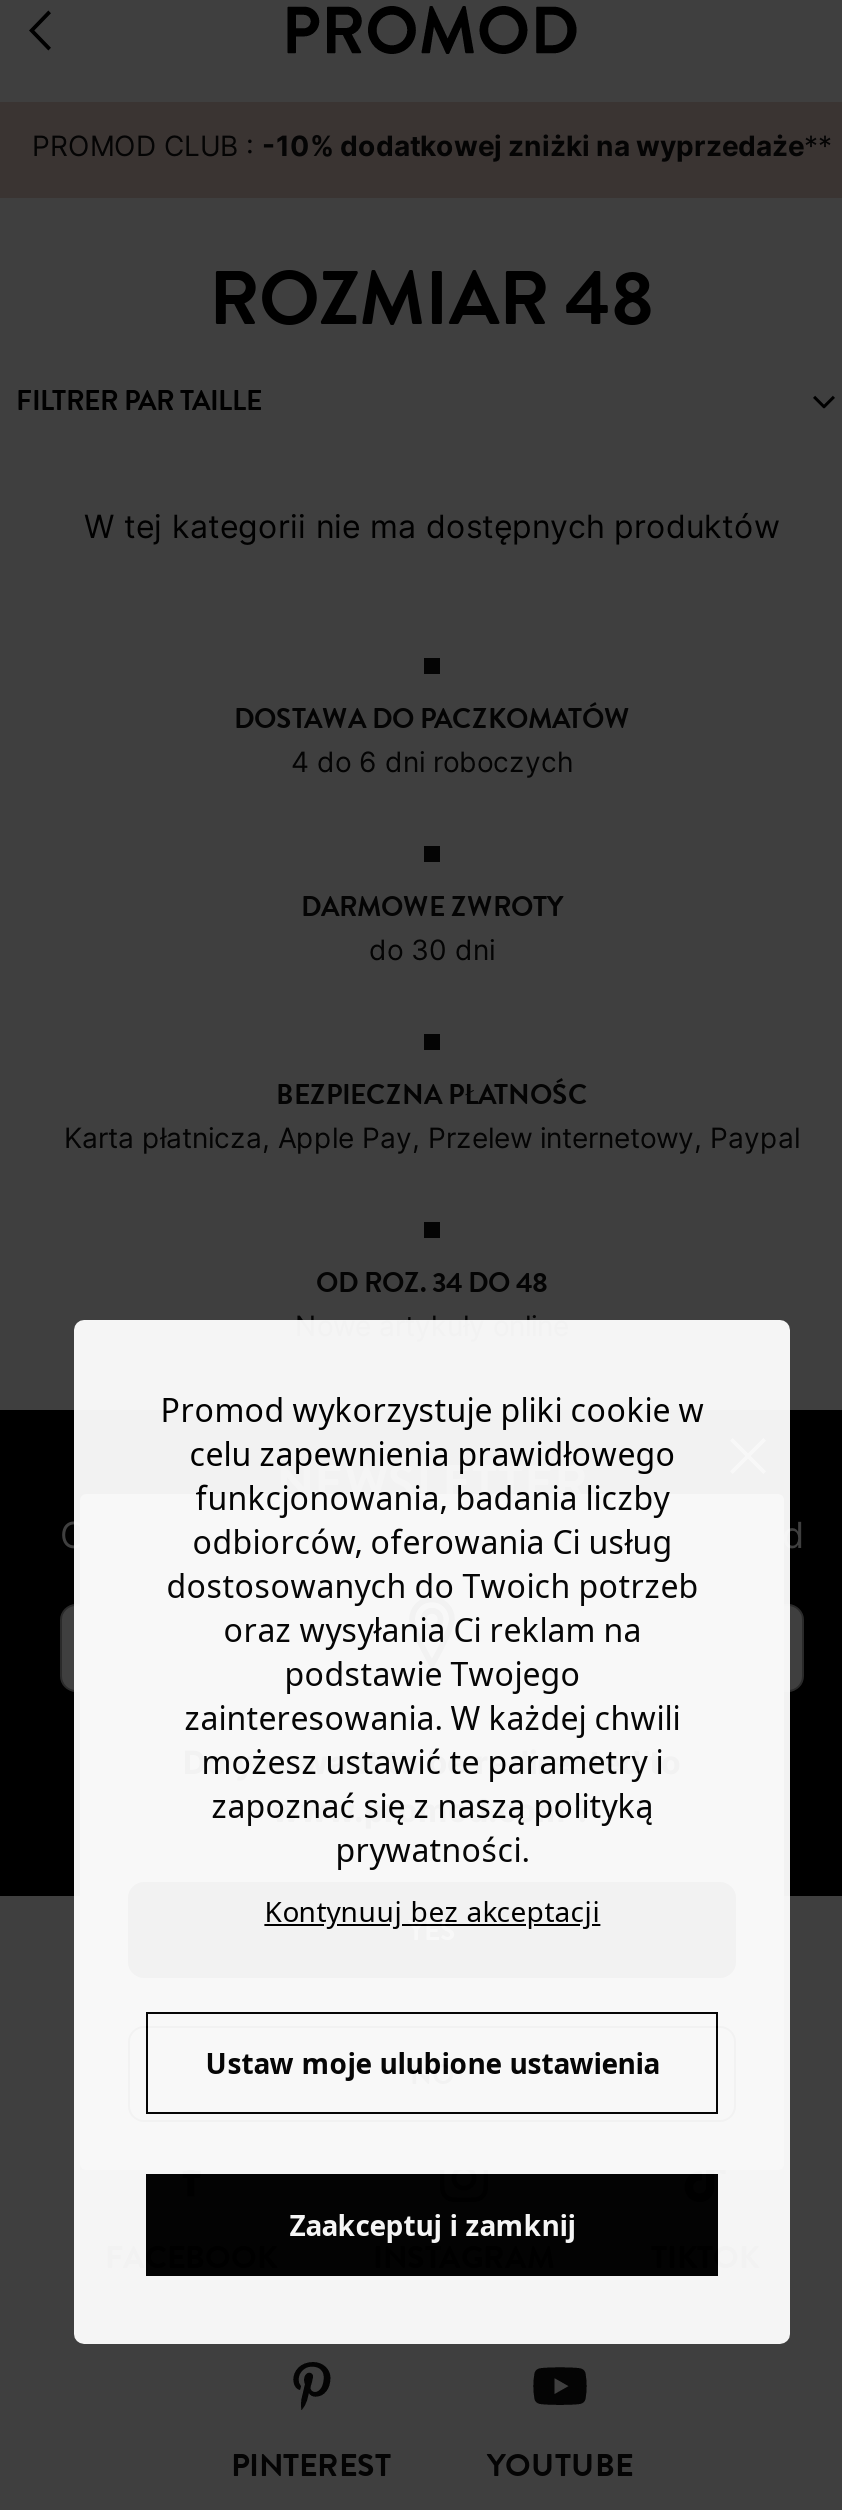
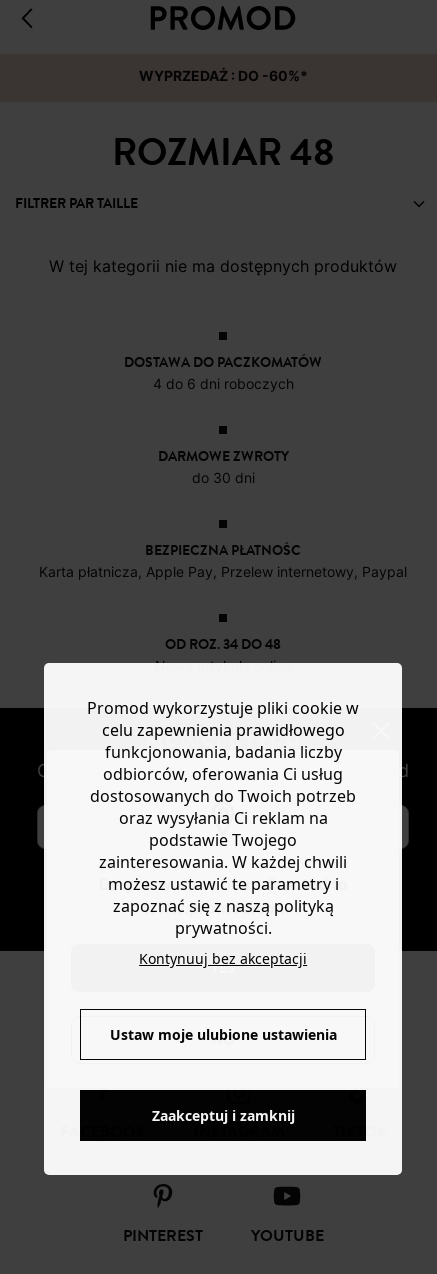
- PROMOD CLUB : -10% dodatkowej zniżki na wyprzedaże**
+ WYPRZEDAŻ : DO -60%*
